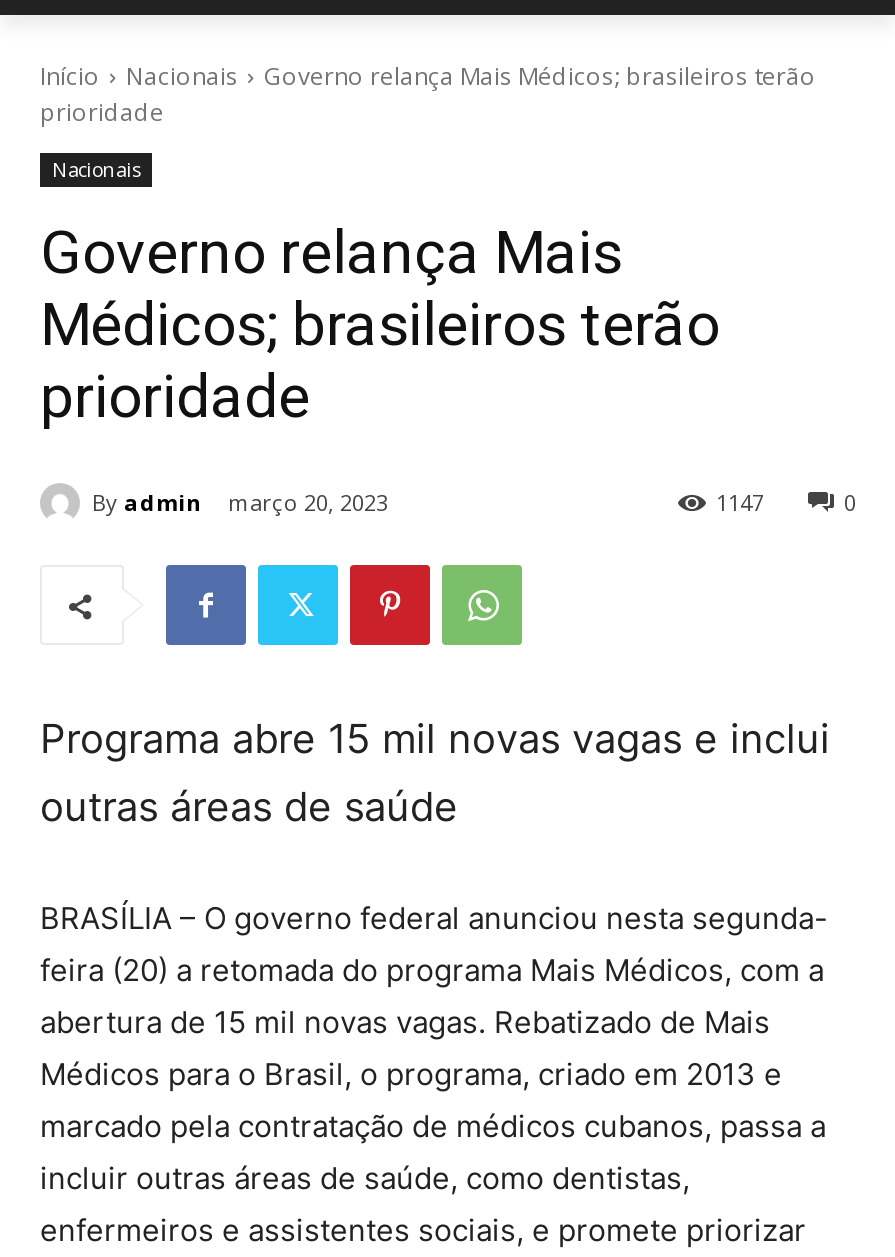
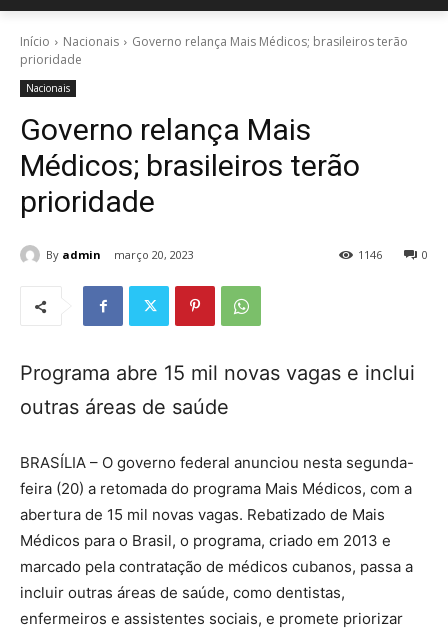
- 1147
+ 1146
